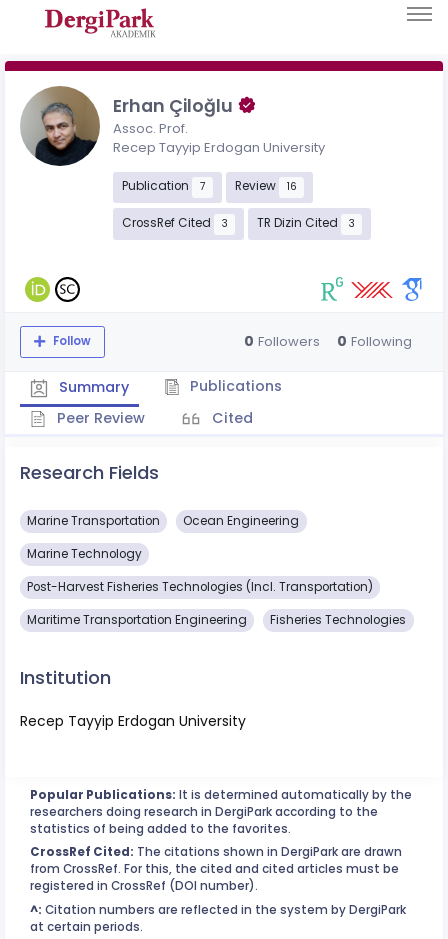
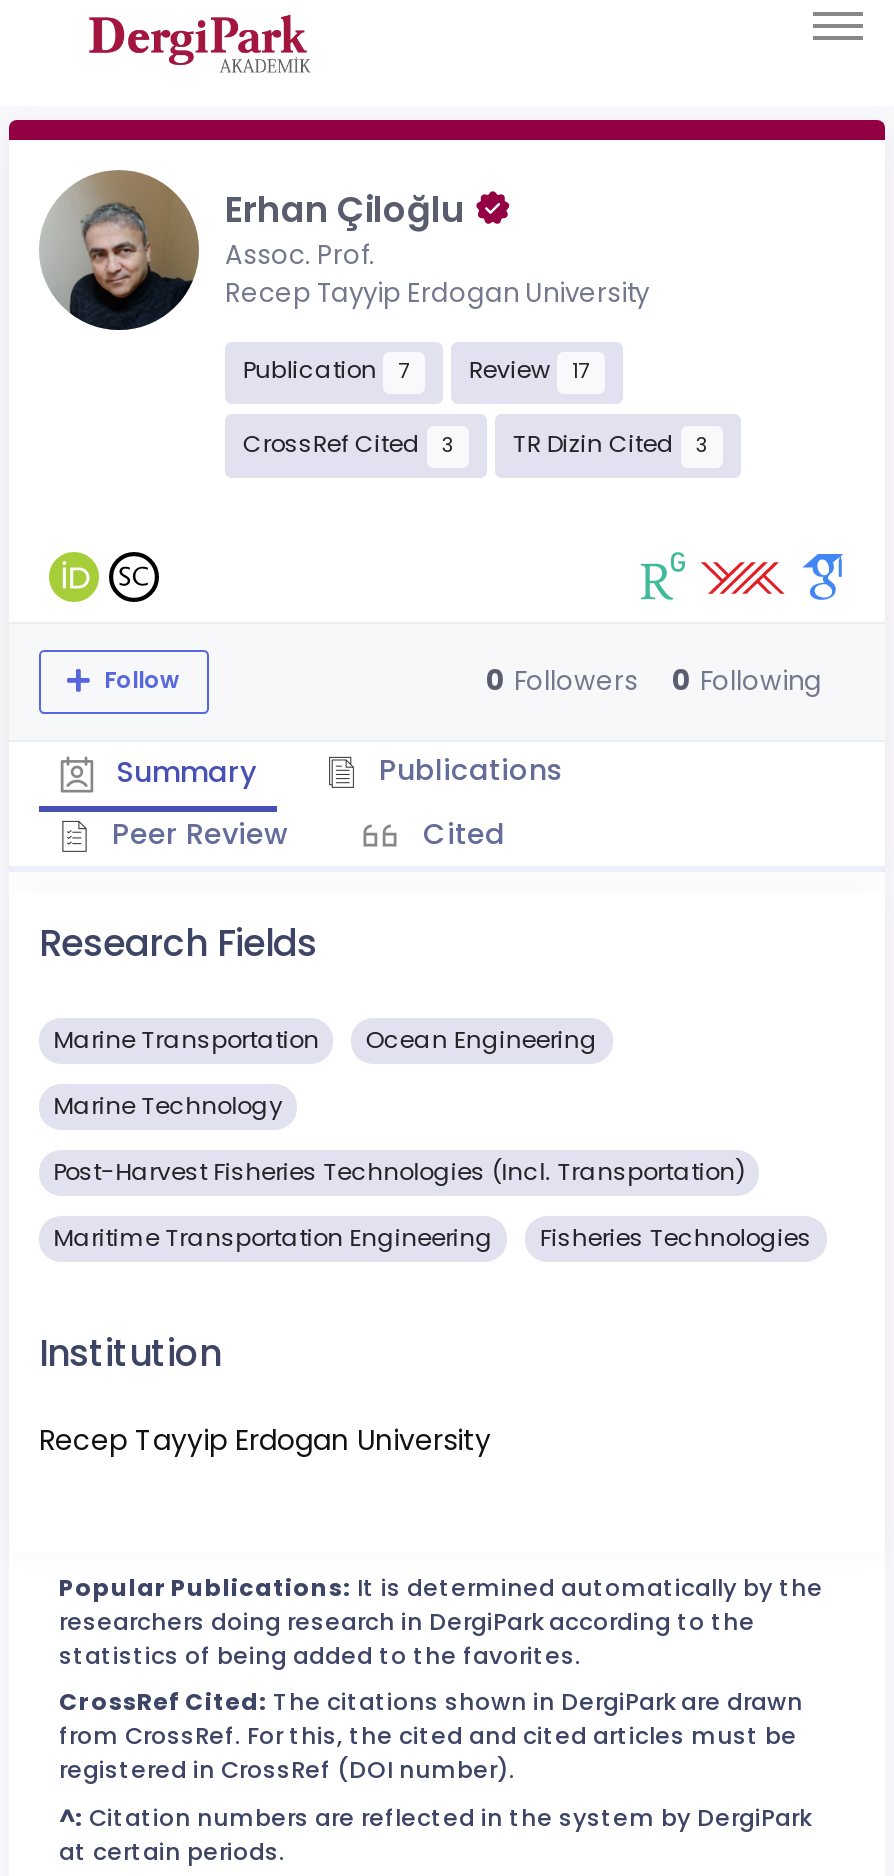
- Publication 7 Review 16
+ Publication 7 Review 17
